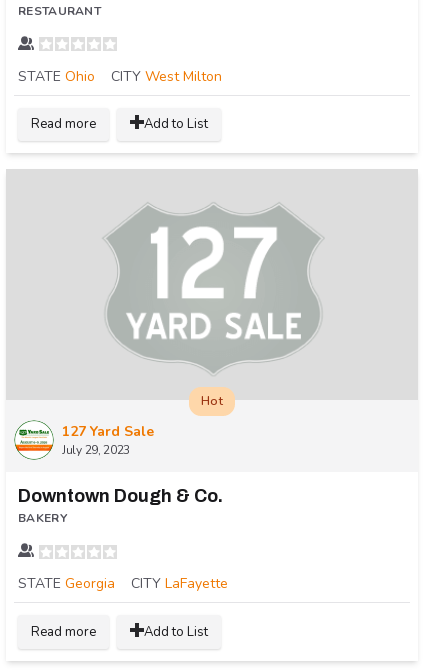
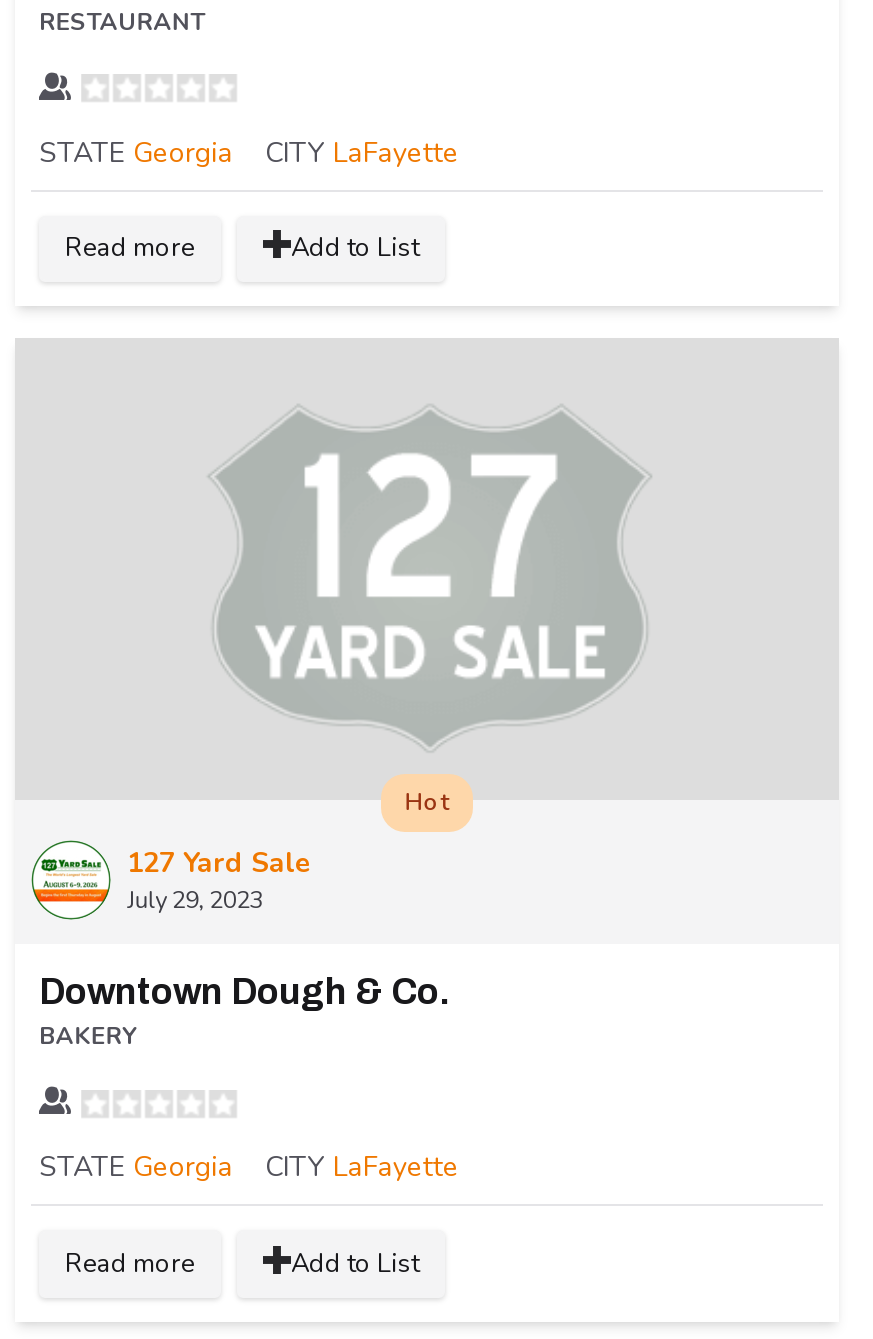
- STATE Ohio
- CITY West Milton
+ STATE Georgia
+ CITY LaFayette
